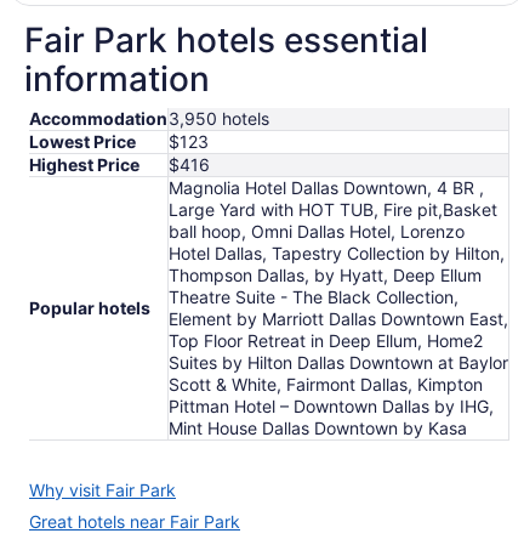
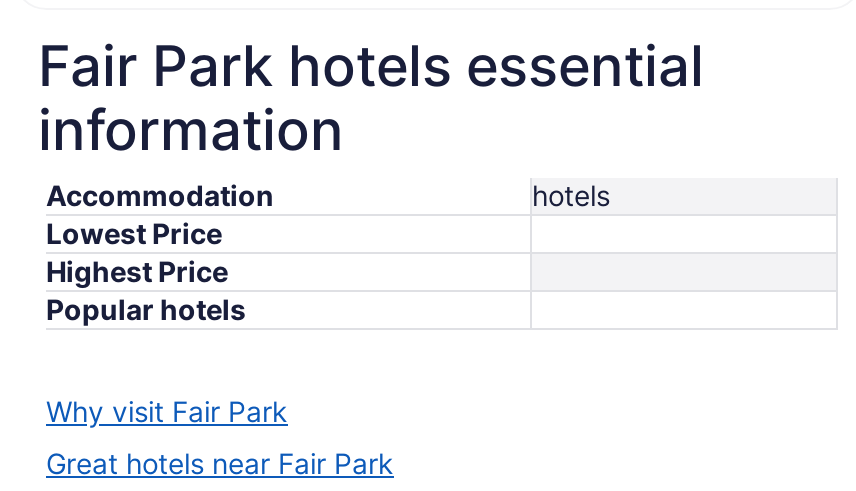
- Accommodation 3,950 hotels
+ Accommodation
+ hotels

- $123

- $416

- Magnolia Hotel Dallas Downtown, 4 BR ,
- Large Yard with HOT TUB, Fire pit,Basket
- ball hoop, Omni Dallas Hotel, Lorenzo
- Hotel Dallas, Tapestry Collection by Hilton,
- Thompson Dallas, by Hyatt, Deep Ellum
- Theatre Suite - The Black Collection,
- Element by Marriott Dallas Downtown East,
- Top Floor Retreat in Deep Ellum, Home2
- Suites by Hilton Dallas Downtown at Baylor
- Scott & White, Fairmont Dallas, Kimpton
- Pittman Hotel – Downtown Dallas by IHG,
- Mint House Dallas Downtown by Kasa
